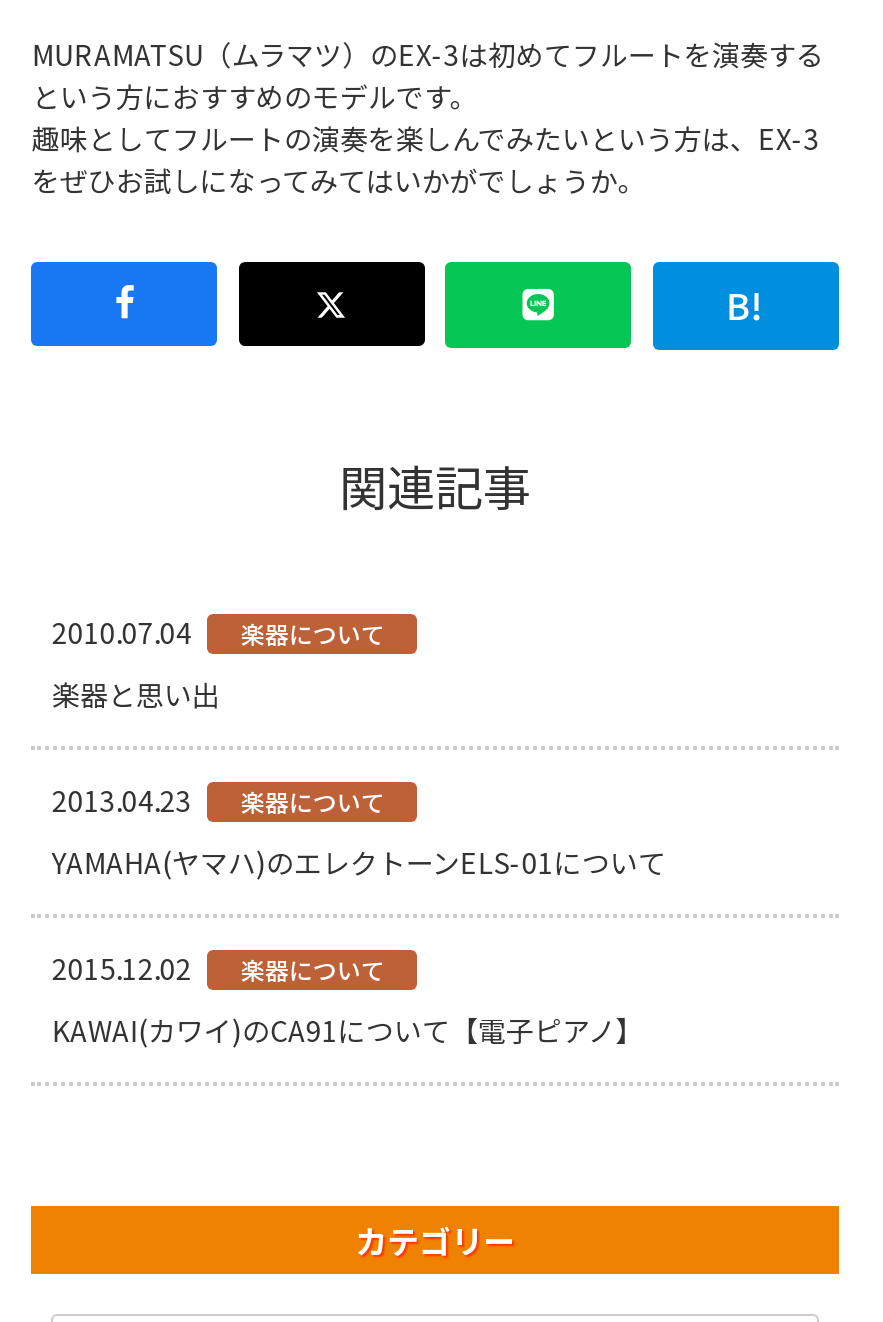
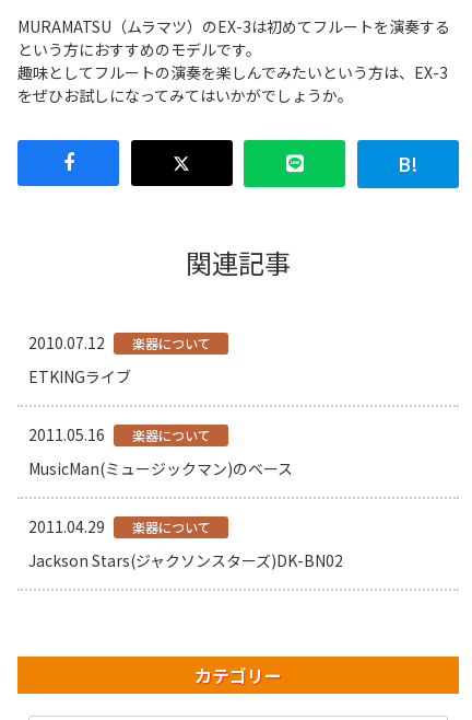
- 2010.07.04 楽器について
+ 2010.07.12 楽器について

- 楽器と思い出
+ ETKINGライブ

- 2013.04.23 楽器について
+ 2011.05.16 楽器について

- YAMAHA(ヤマハ)のエレクトーンELS-01について
+ MusicMan(ミュージックマン)のベース

- 2015.12.02 楽器について
+ 2011.04.29 楽器について

- KAWAI(カワイ)のCA91について【電子ピアノ】
+ Jackson Stars(ジャクソンスターズ)DK-BN02
